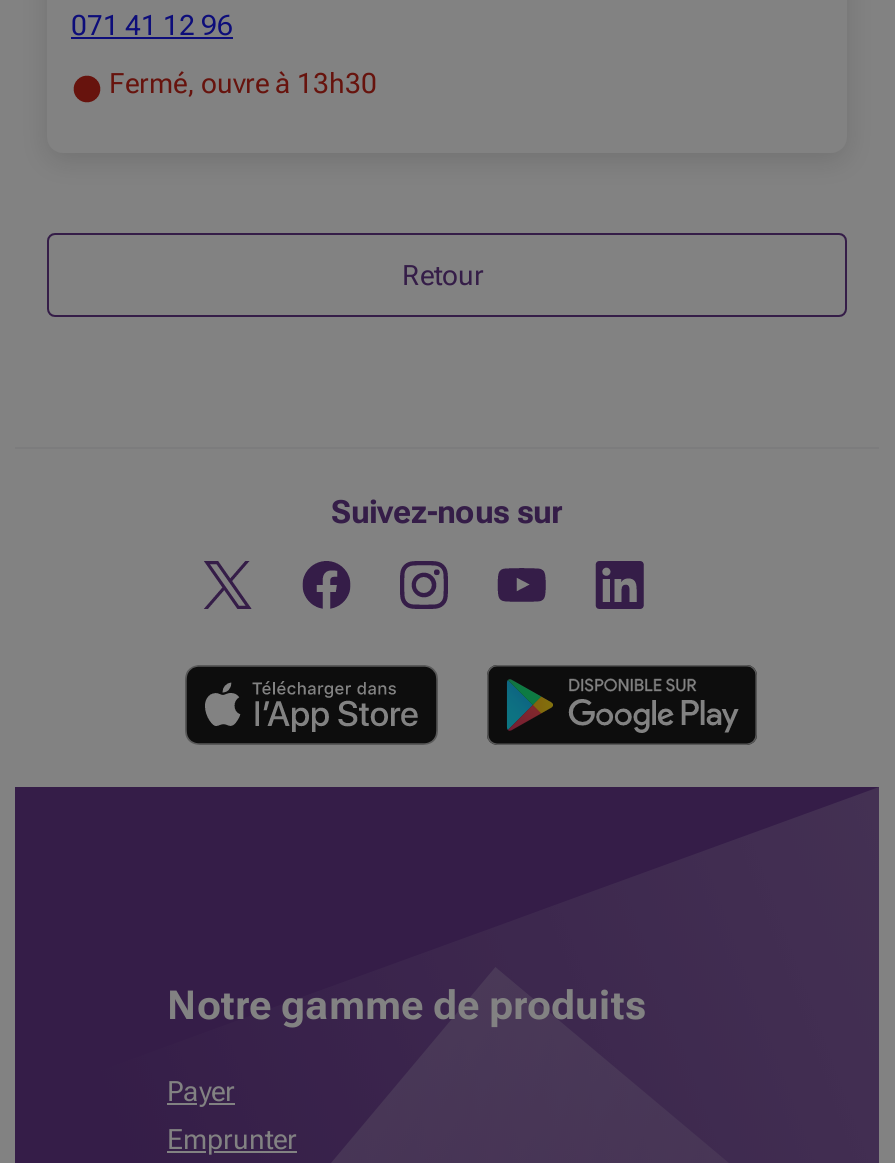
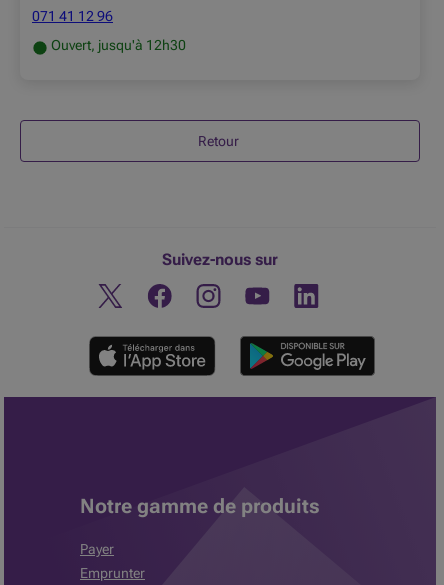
- Fermé, ouvre à 13h30
+ Ouvert, jusqu'à 12h30
